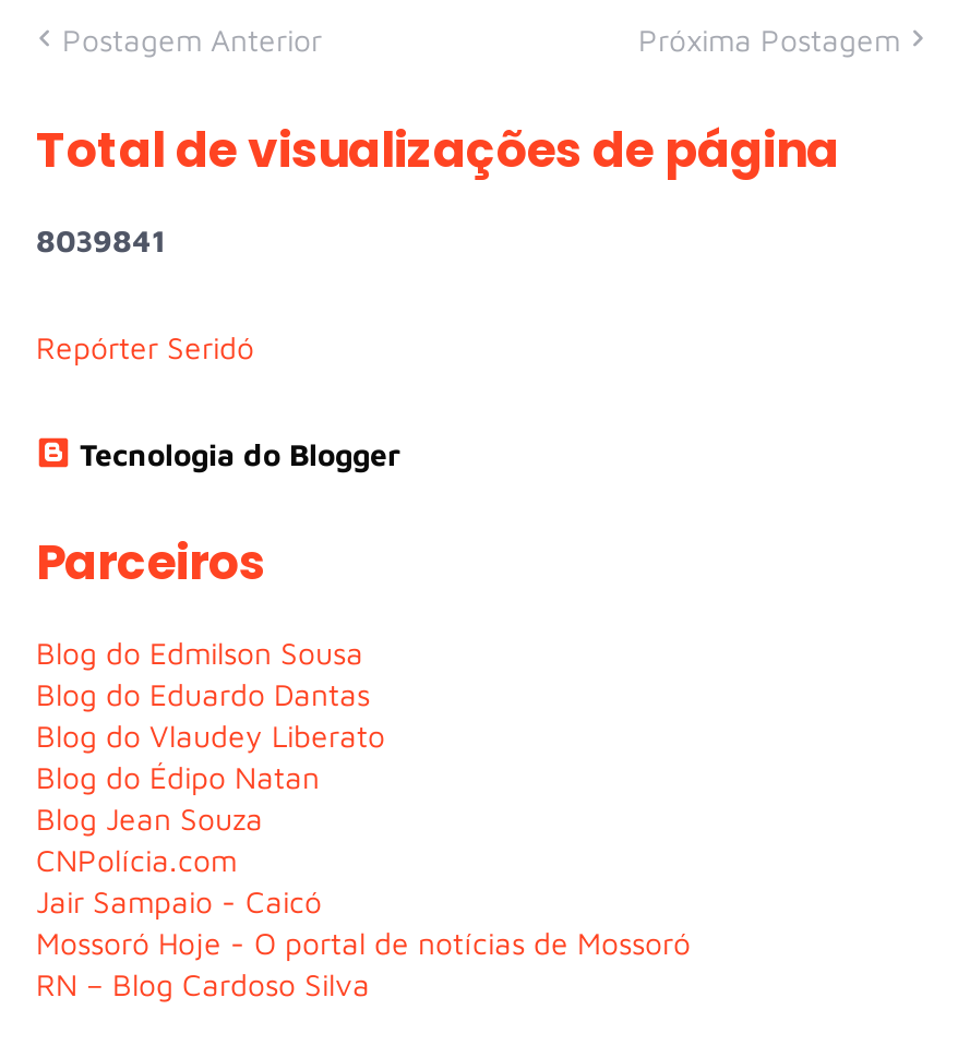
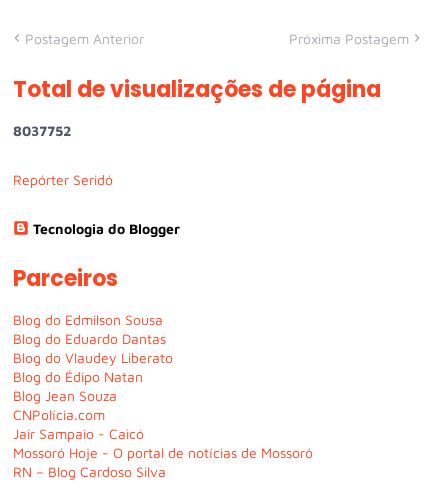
- 8039841
+ 8037752
